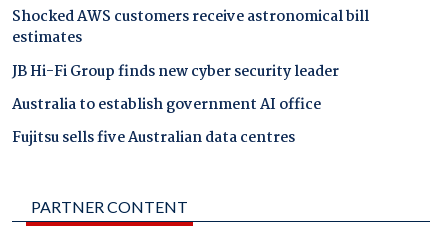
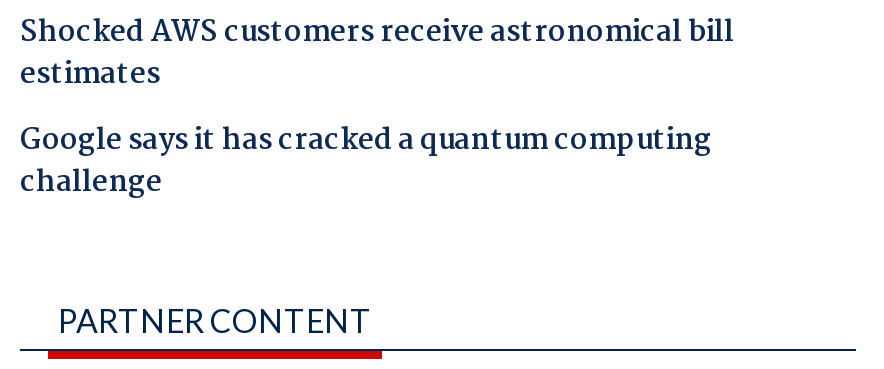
- JB Hi-Fi Group finds new cyber security leader
- Australia to establish government AI office
- Fujitsu sells five Australian data centres
+ Google says it has cracked a quantum computing
+ challenge
